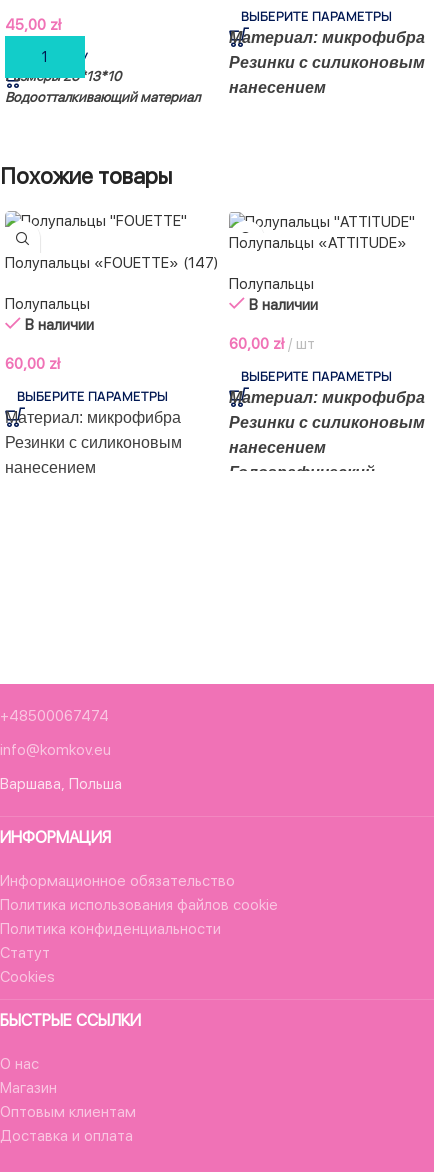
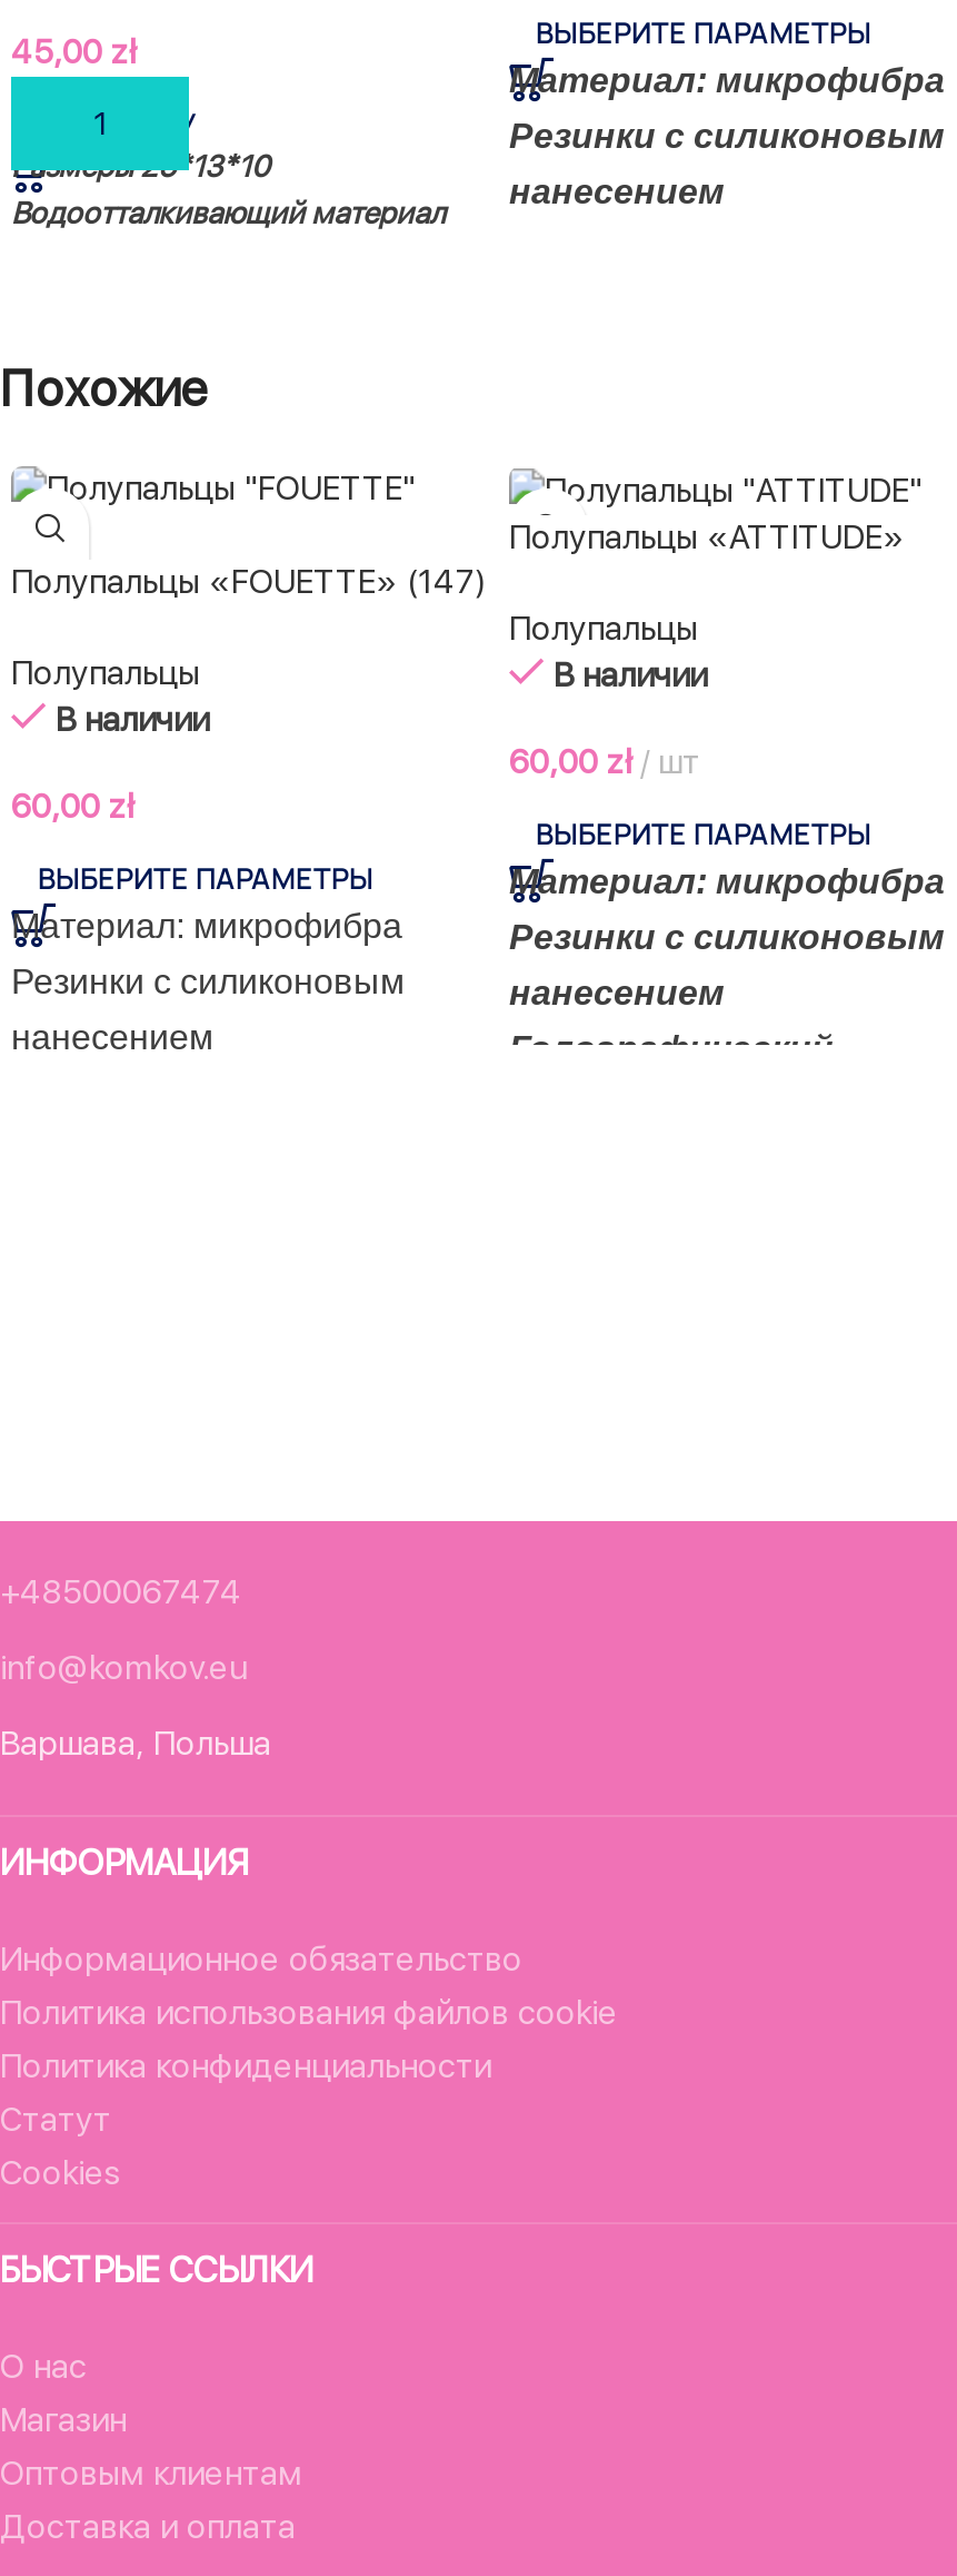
- Похожие товары
+ Похожие
